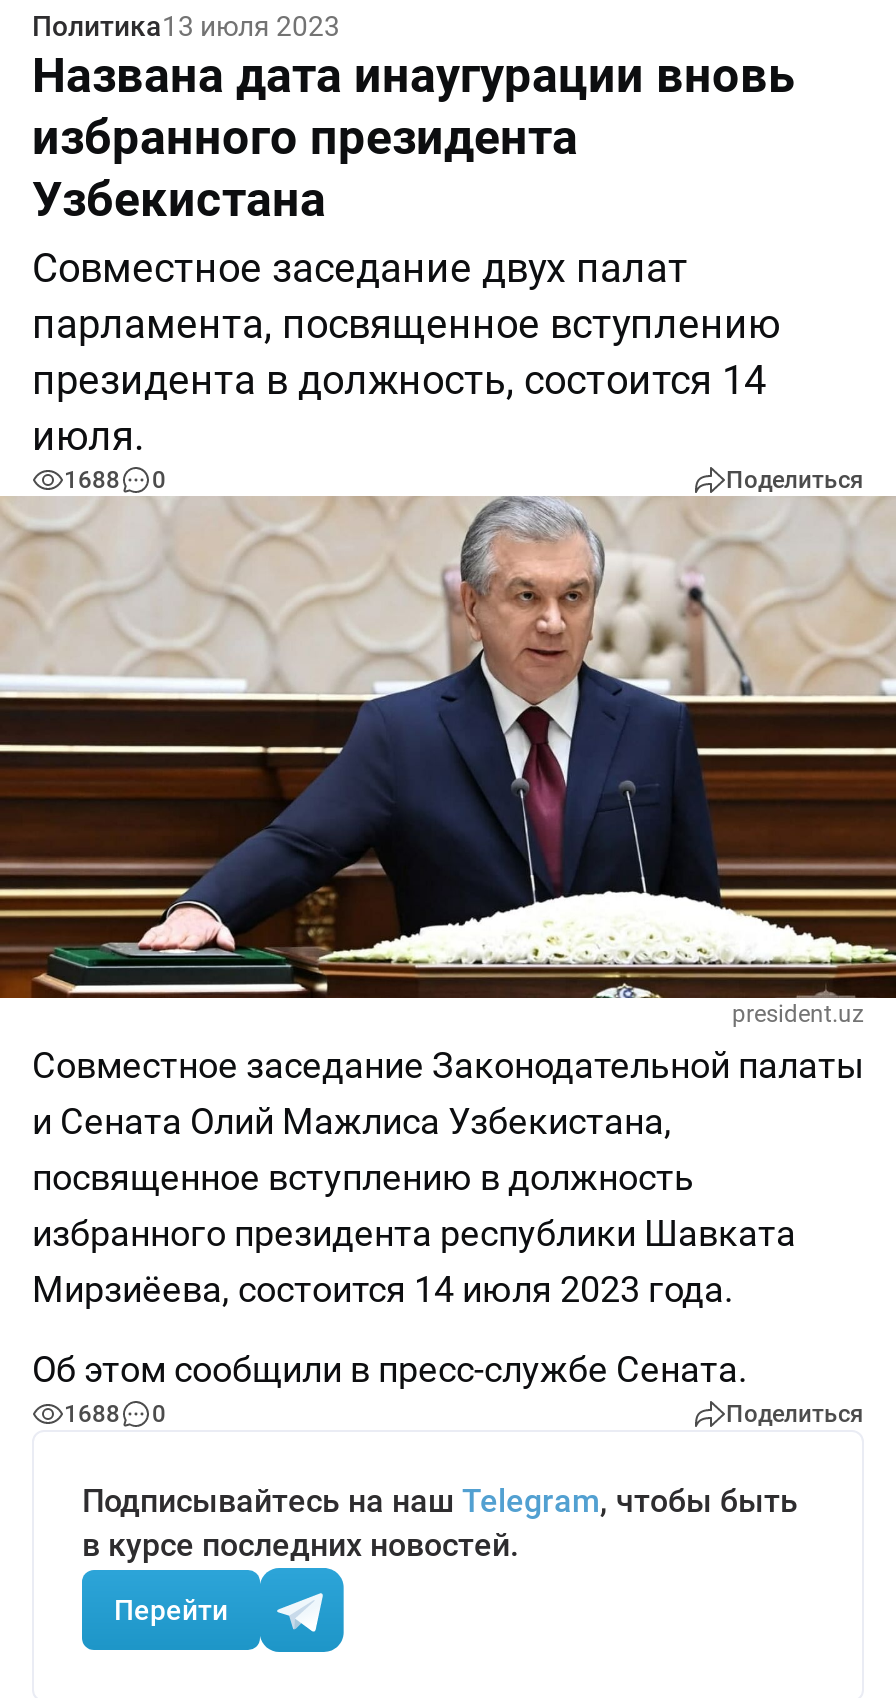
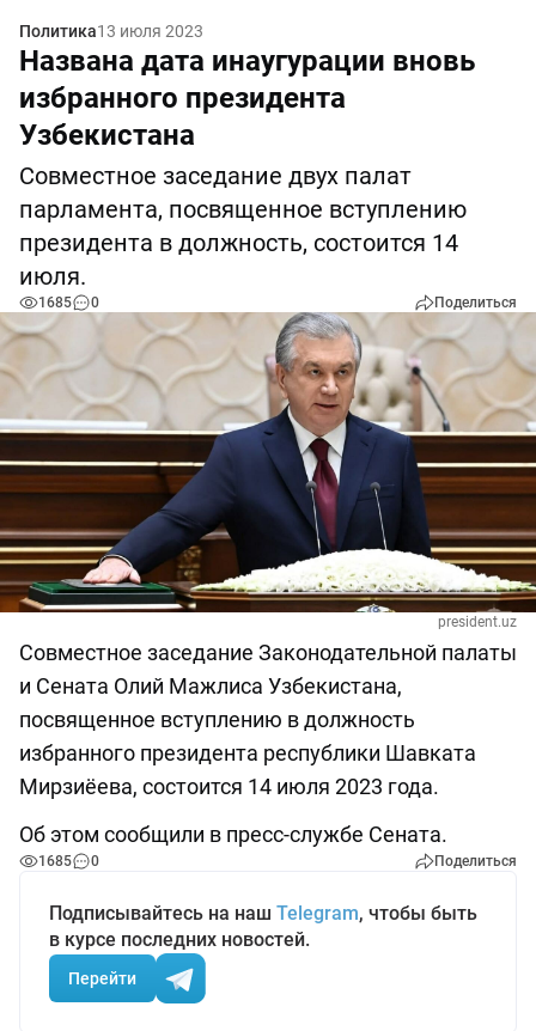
- 1688 0
+ 1685 0

- 1688 0
+ 1685 0
